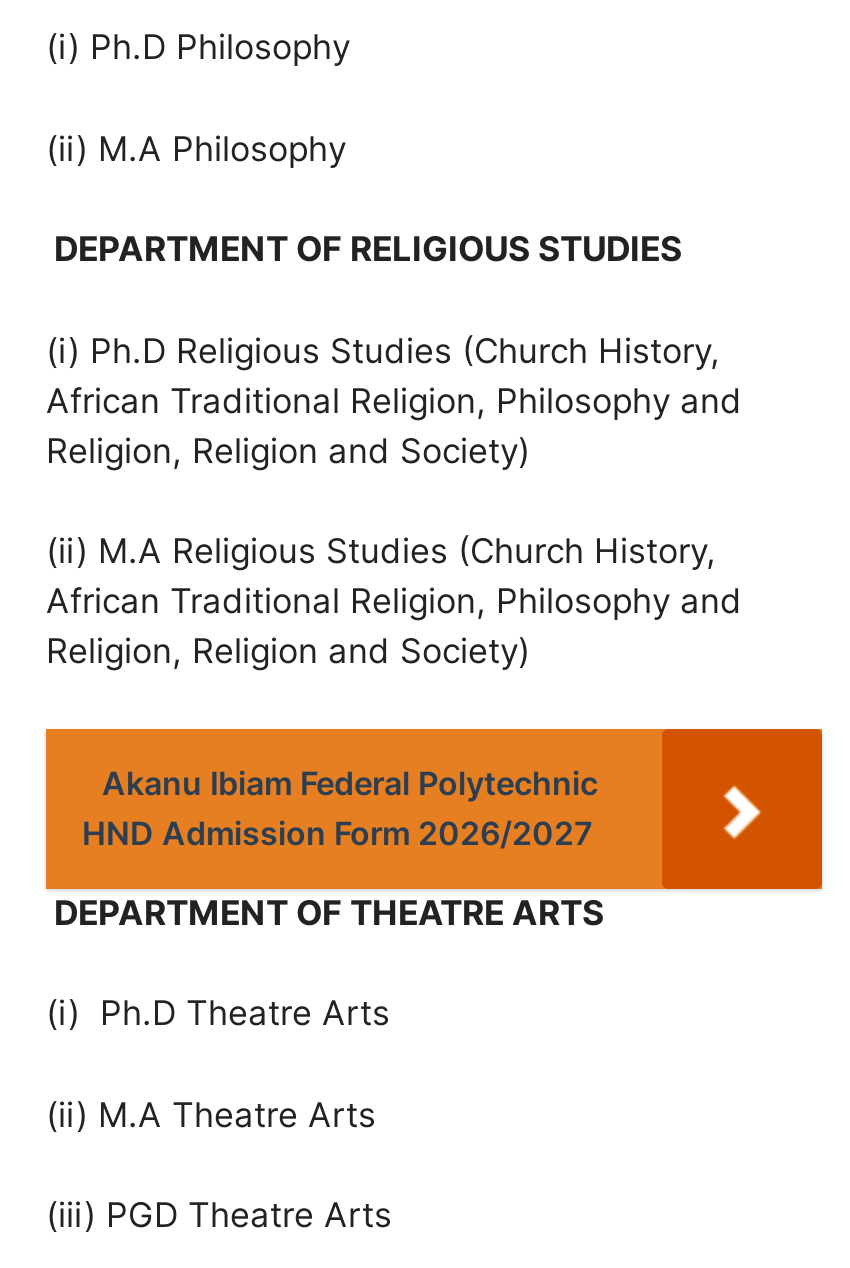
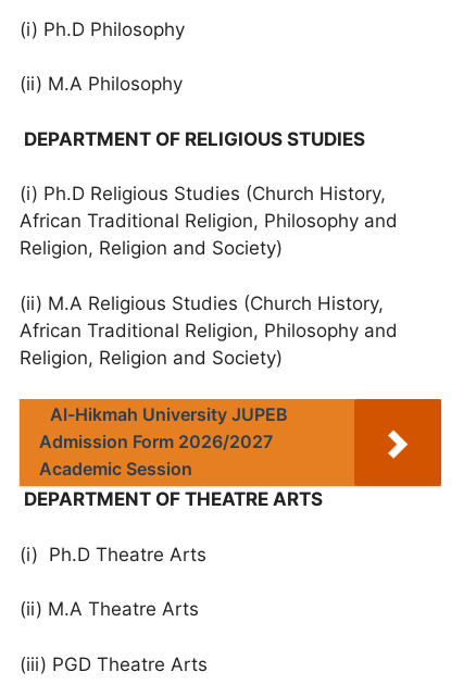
- Akanu Ibiam Federal Polytechnic
- HND Admission Form 2026/2027
+ Al-Hikmah University JUPEB
+ Admission Form 2026/2027
+ Academic Session
